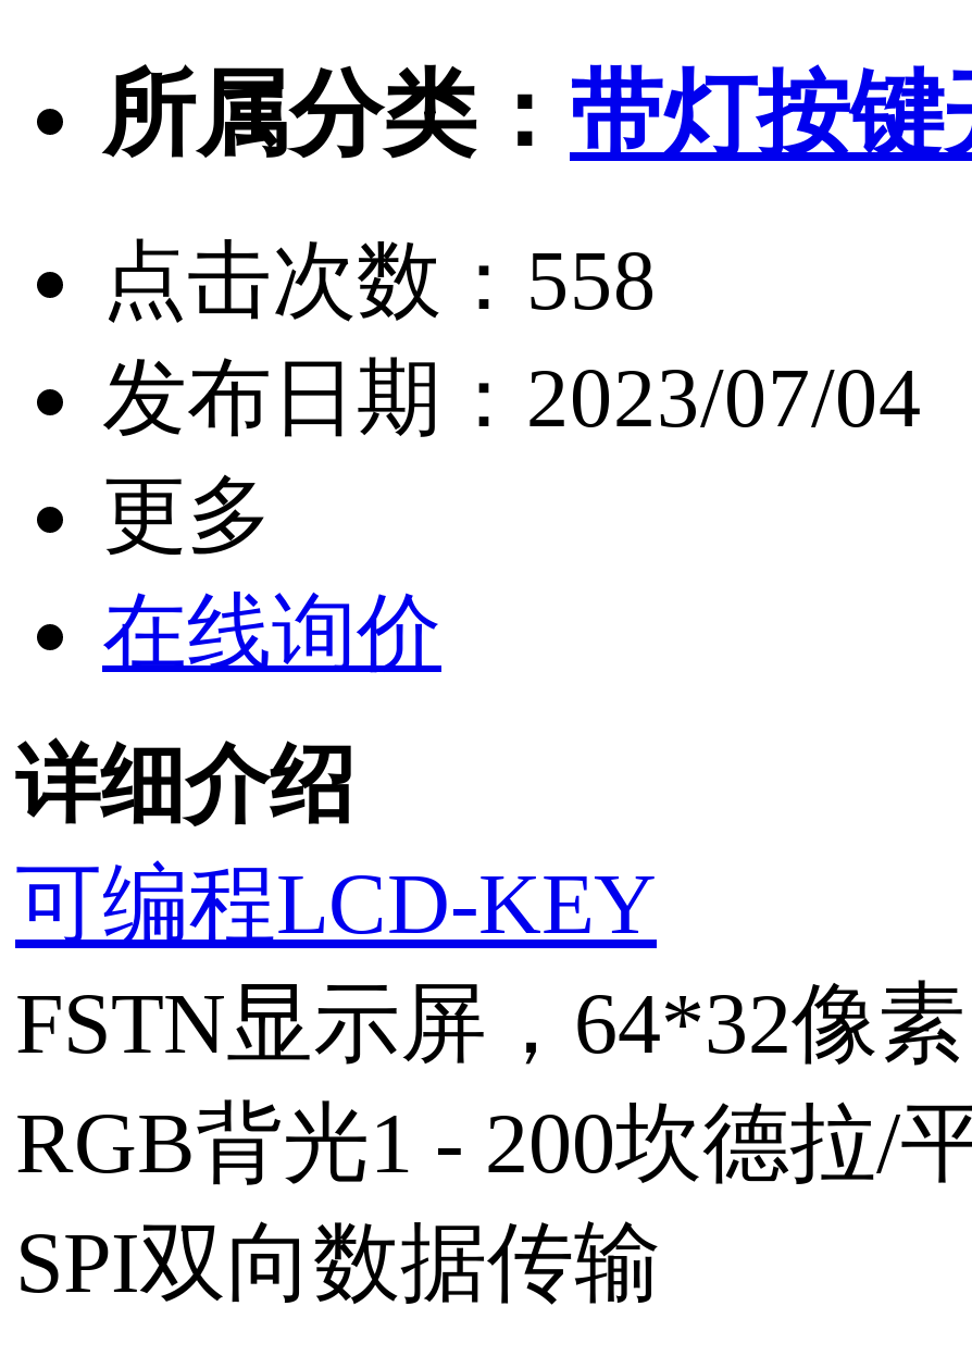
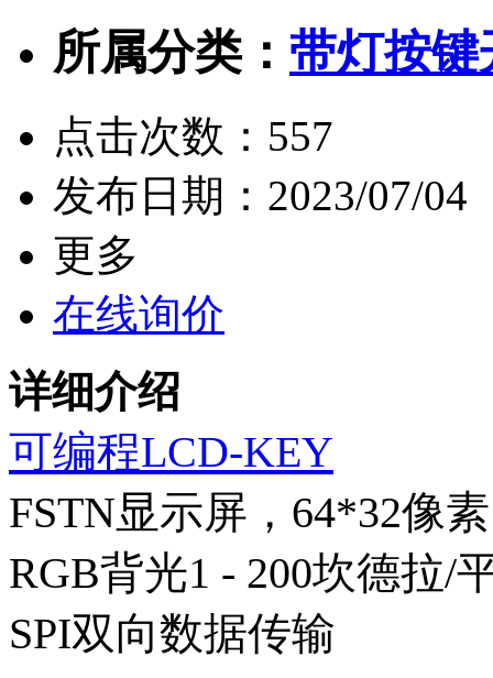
- 点击次数：558
+ 点击次数：557
